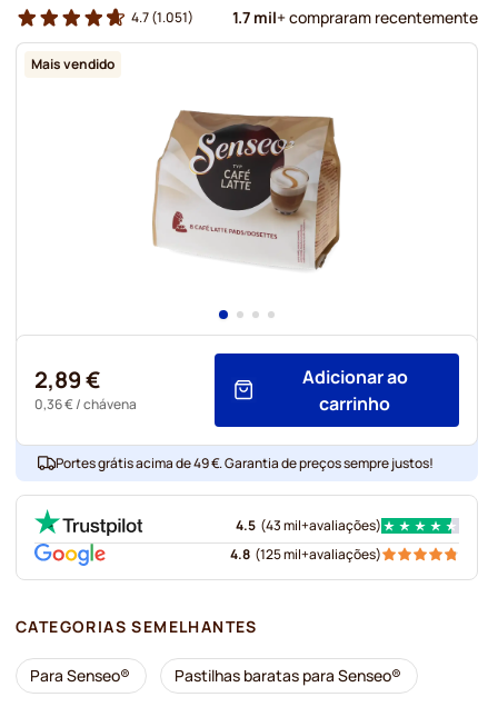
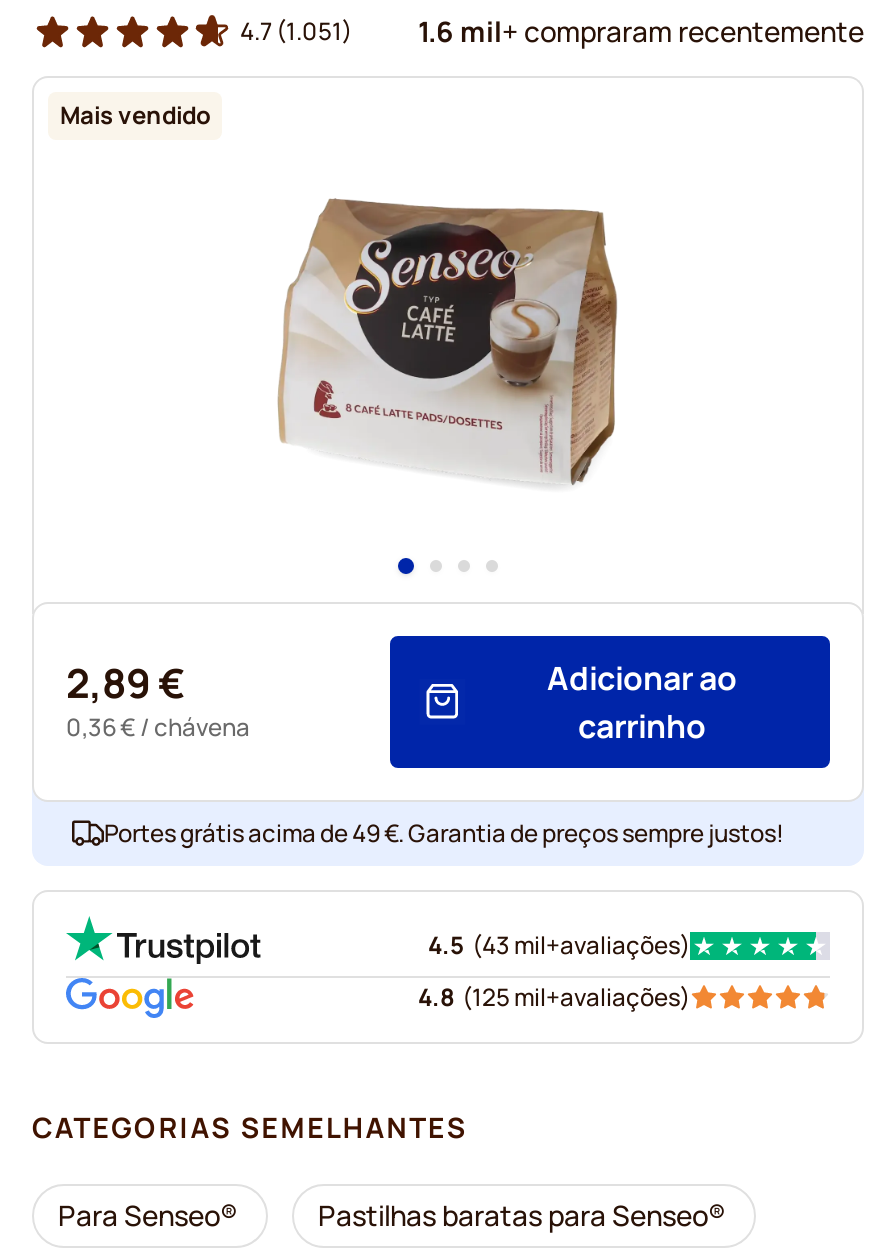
- 1.7 mil+ compraram recentemente
+ 1.6 mil+ compraram recentemente
